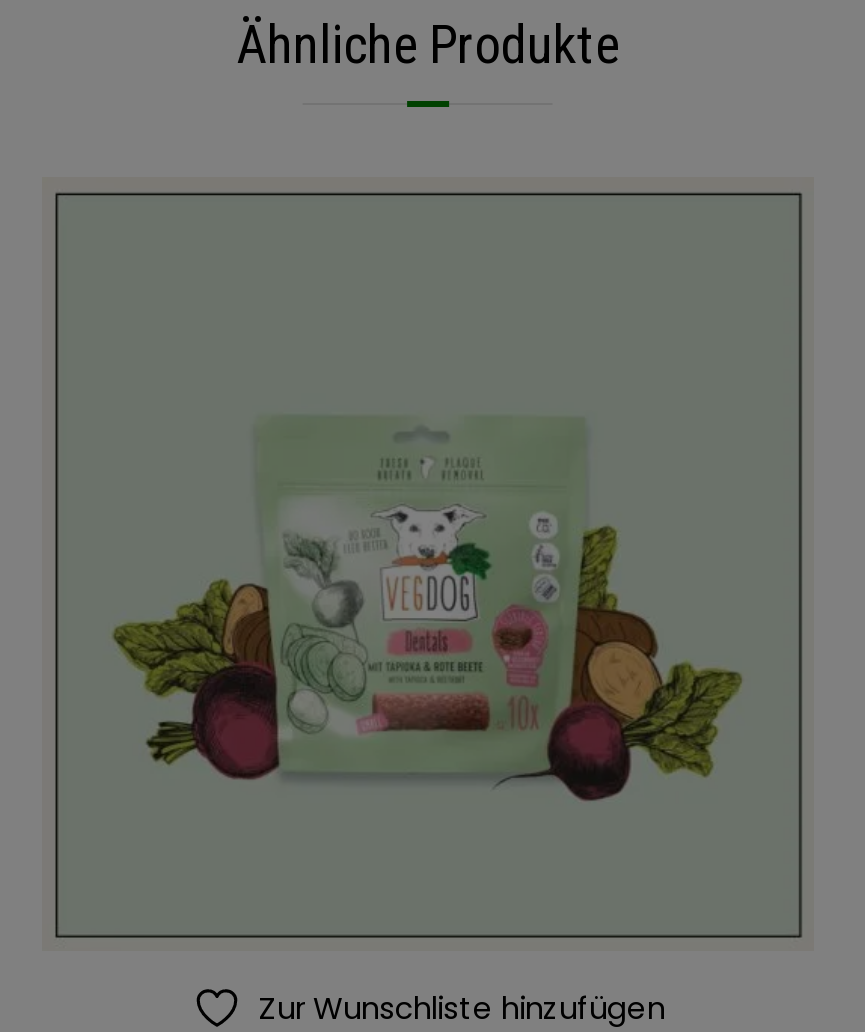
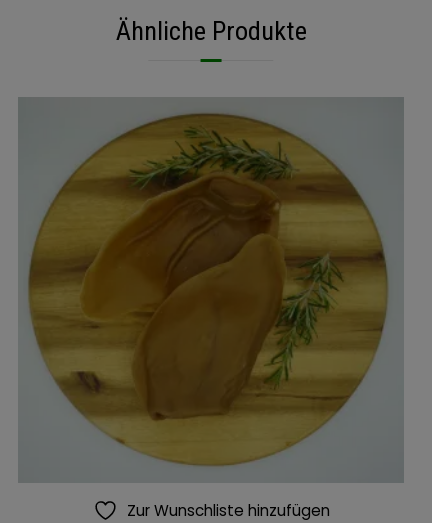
- [image]
+ [image]
